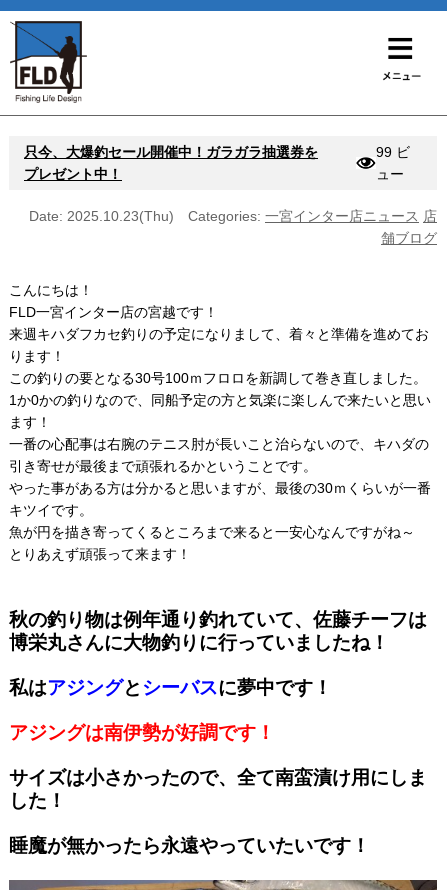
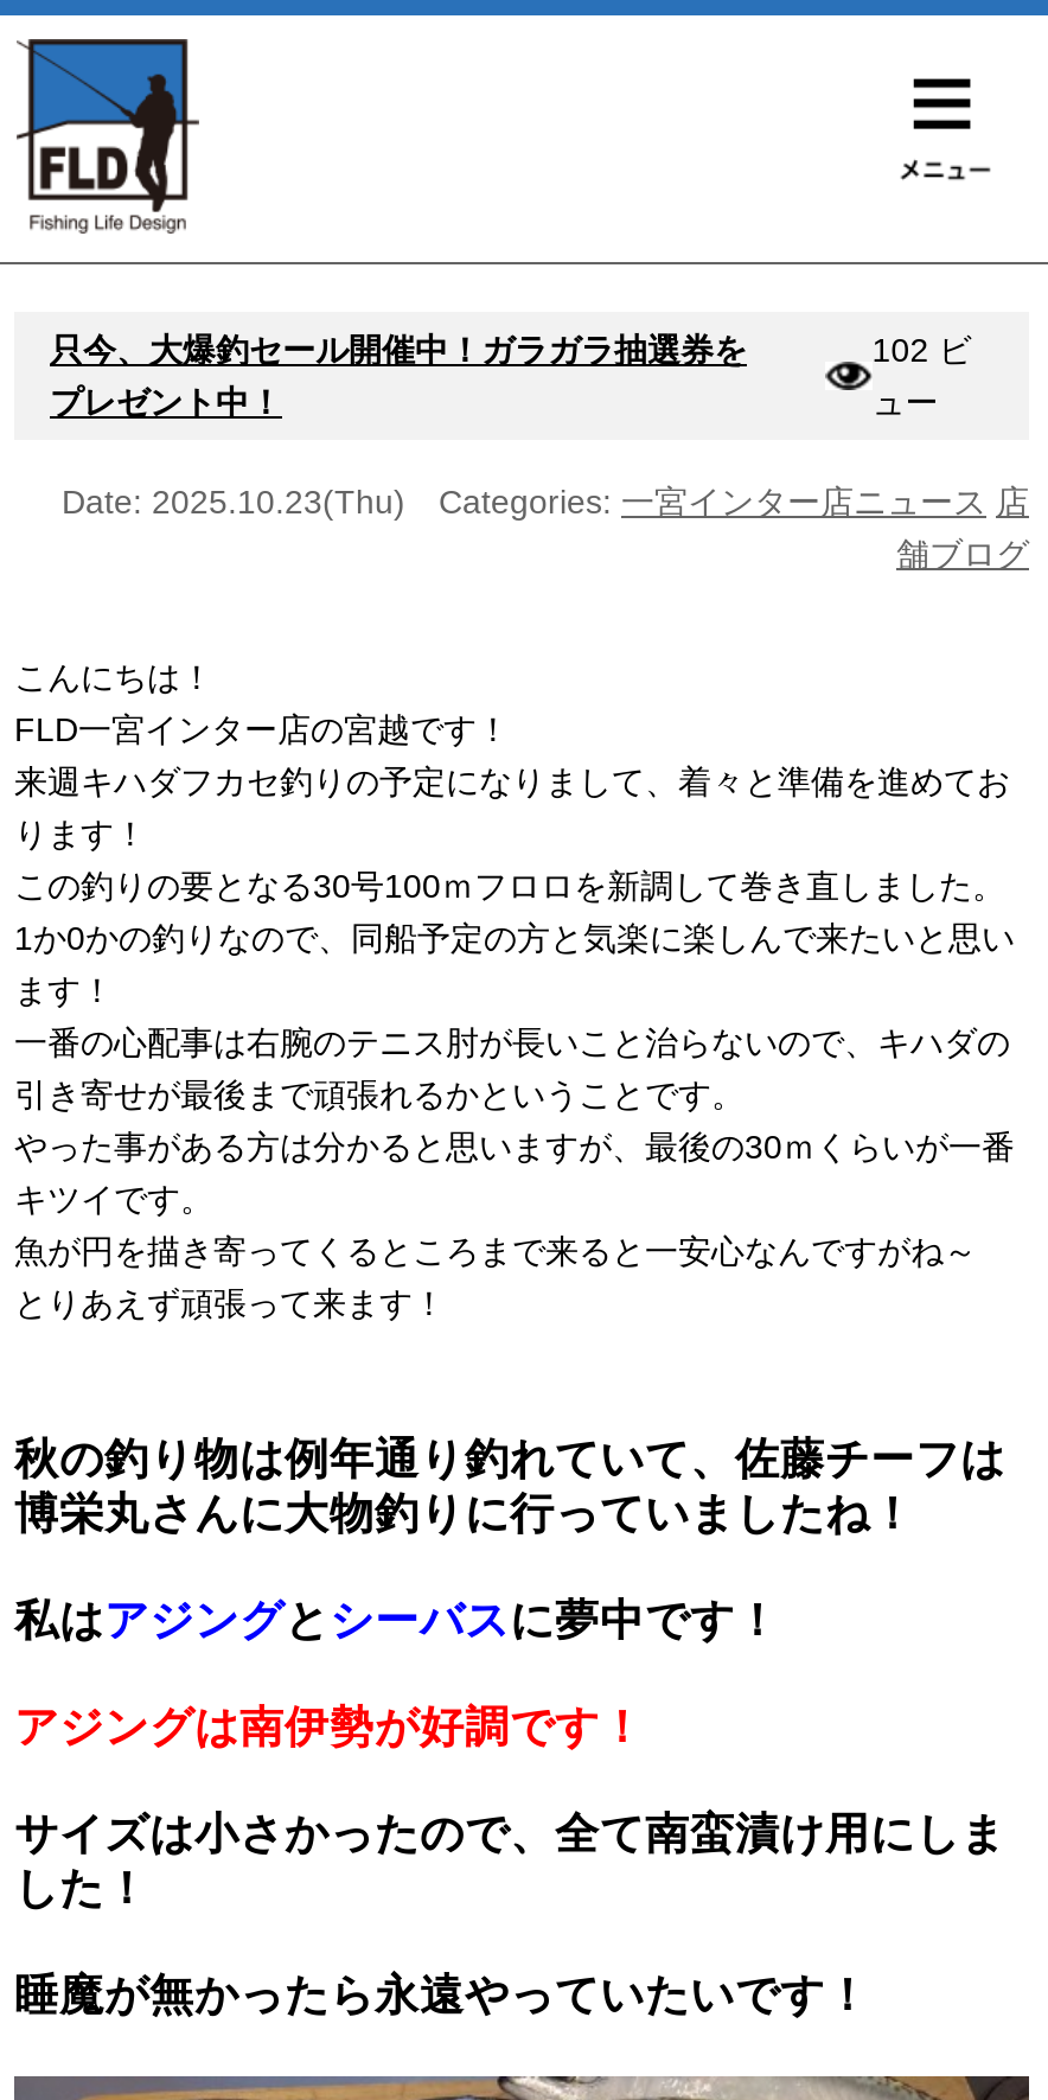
- 99 ビ
+ 102 ビ
